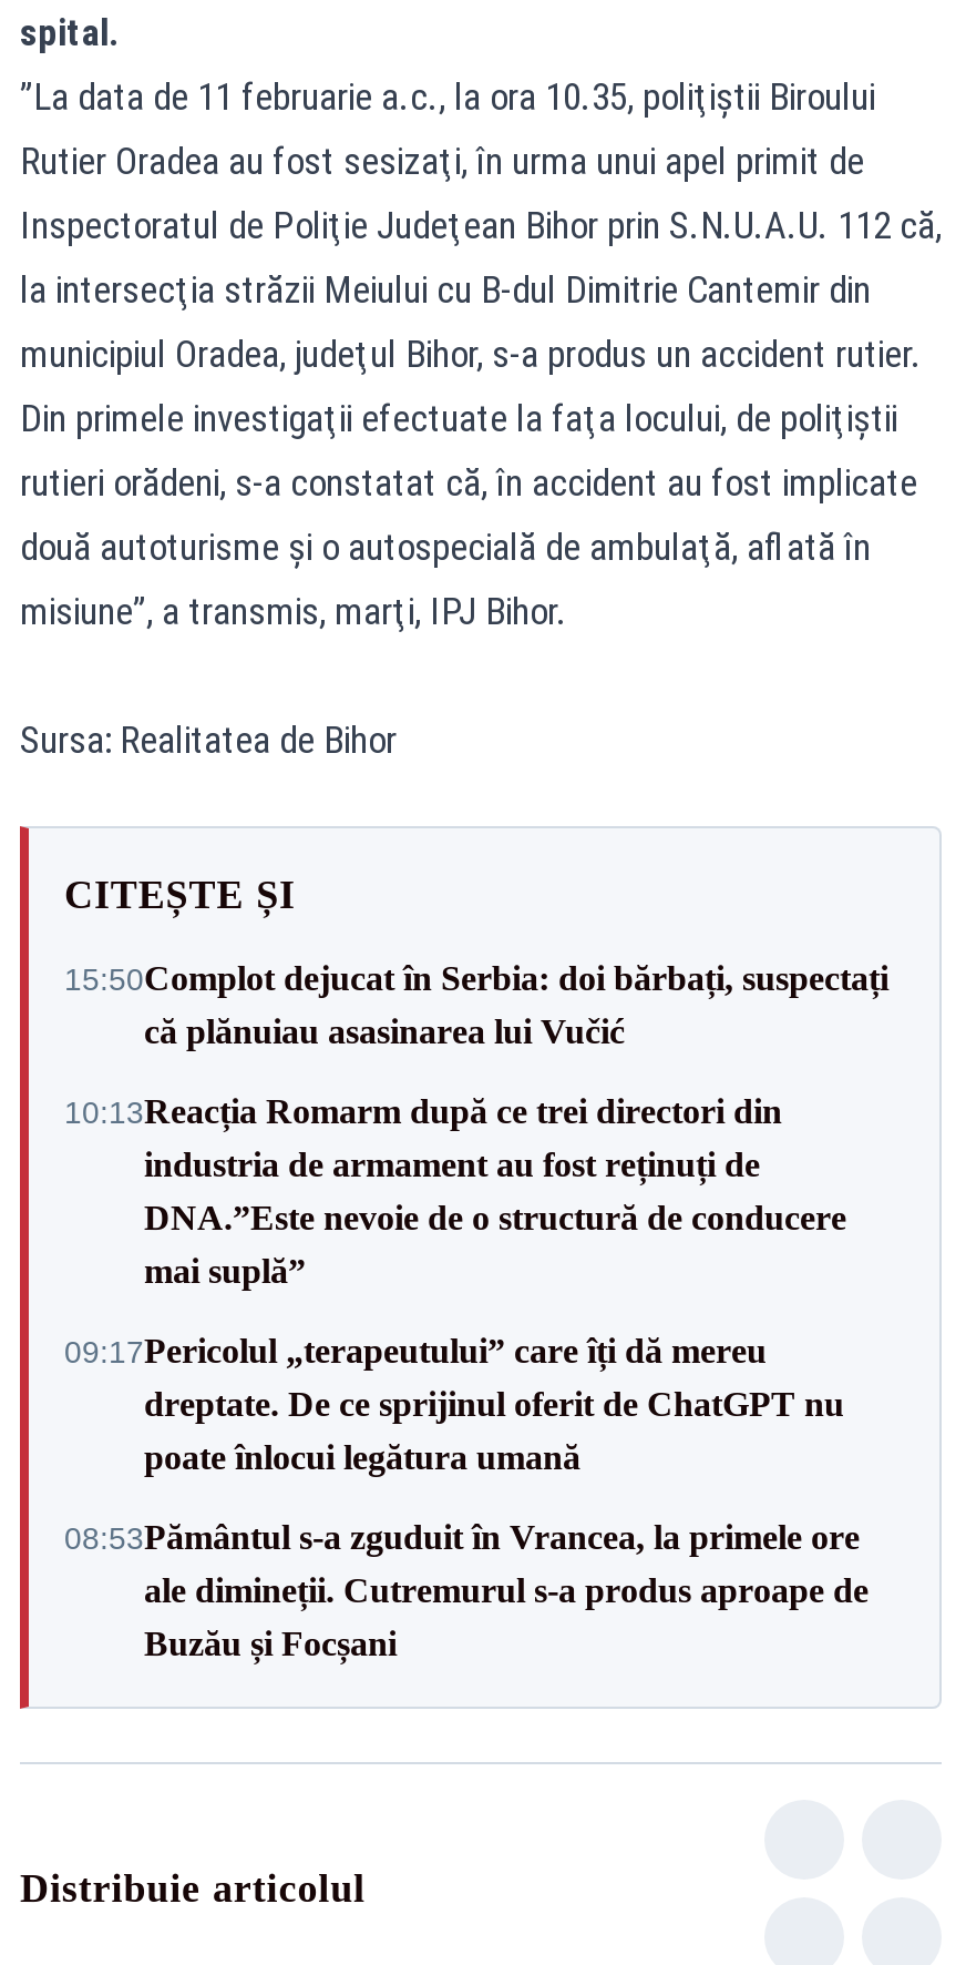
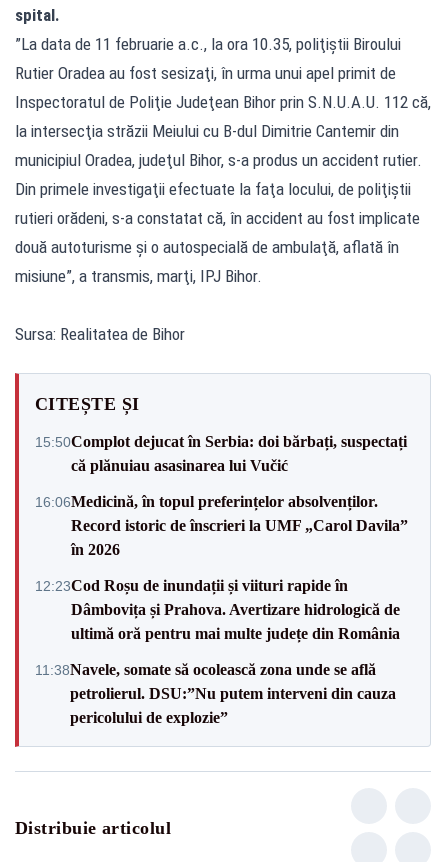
- 10:13Reacția Romarm după ce trei directori din
- industria de armament au fost reținuți de
- DNA.”Este nevoie de o structură de conducere
- mai suplă”
+ 16:06Medicină, în topul preferințelor absolvenților.
+ Record istoric de înscrieri la UMF „Carol Davila”
+ în 2026

- 09:17Pericolul „terapeutului” care îți dă mereu
- dreptate. De ce sprijinul oferit de ChatGPT nu
- poate înlocui legătura umană
+ 12:23Cod Roșu de inundații și viituri rapide în
+ Dâmbovița și Prahova. Avertizare hidrologică de
+ ultimă oră pentru mai multe județe din România

- 08:53Pământul s-a zguduit în Vrancea, la primele ore
- ale dimineții. Cutremurul s-a produs aproape de
- Buzău și Focșani
+ 11:38Navele, somate să ocolească zona unde se află
+ petrolierul. DSU:”Nu putem interveni din cauza
+ pericolului de explozie”
